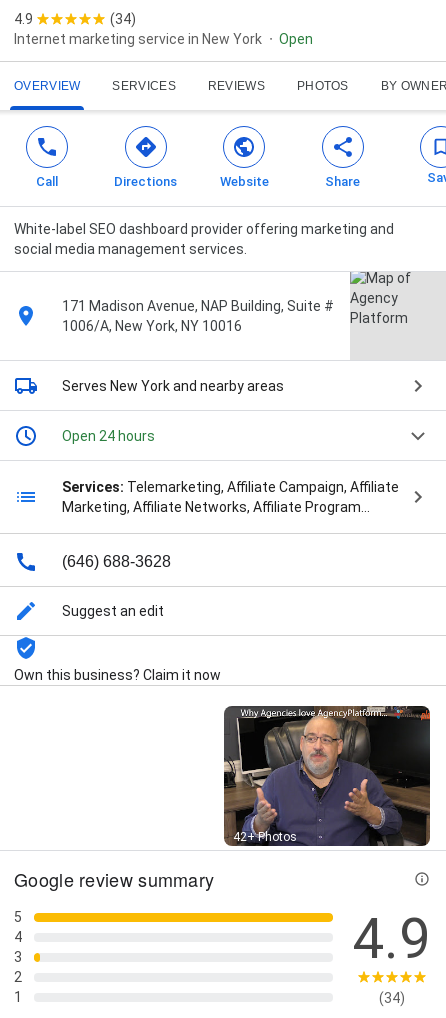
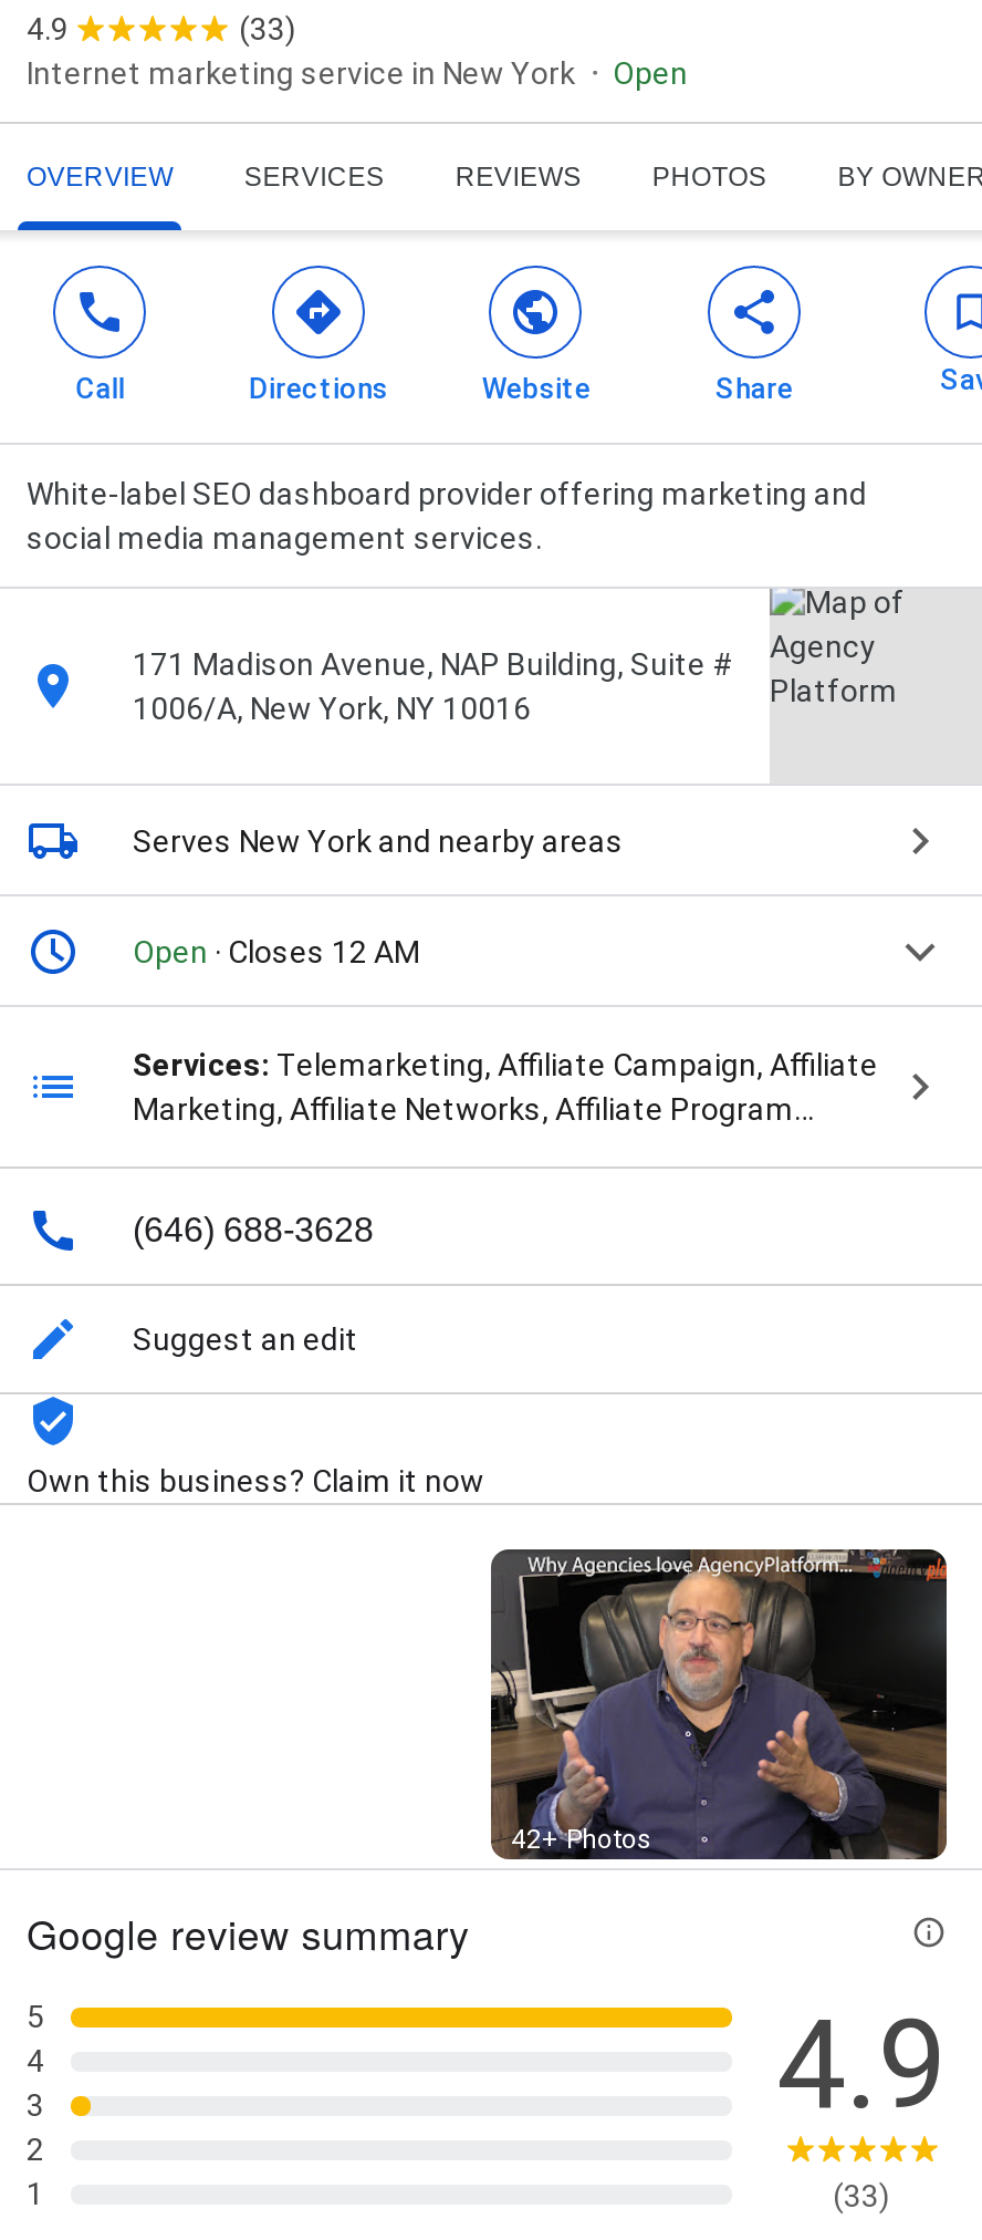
- (34)
+ (33)

- Open 24 hours
+ Open · Closes 12 AM

- (34)
+ (33)
